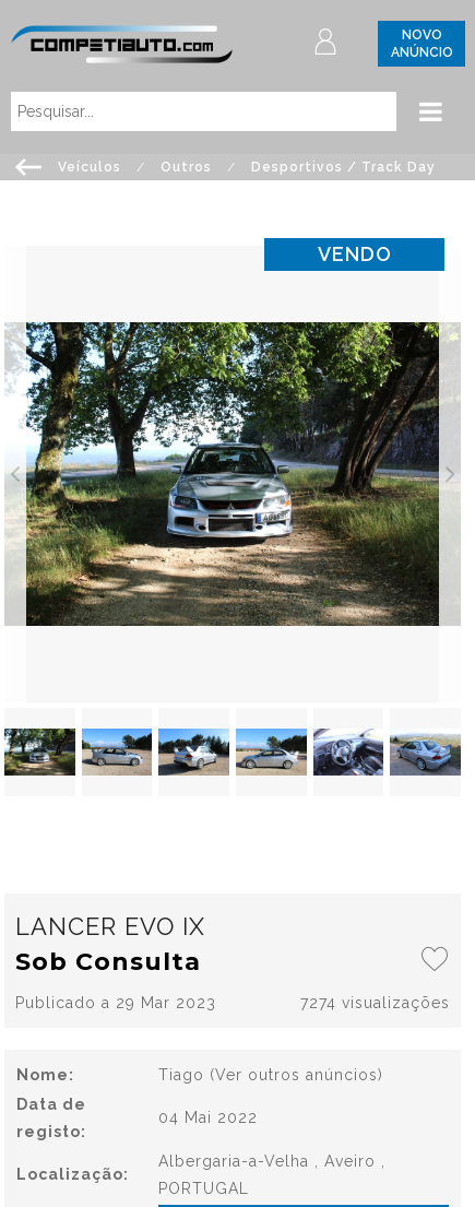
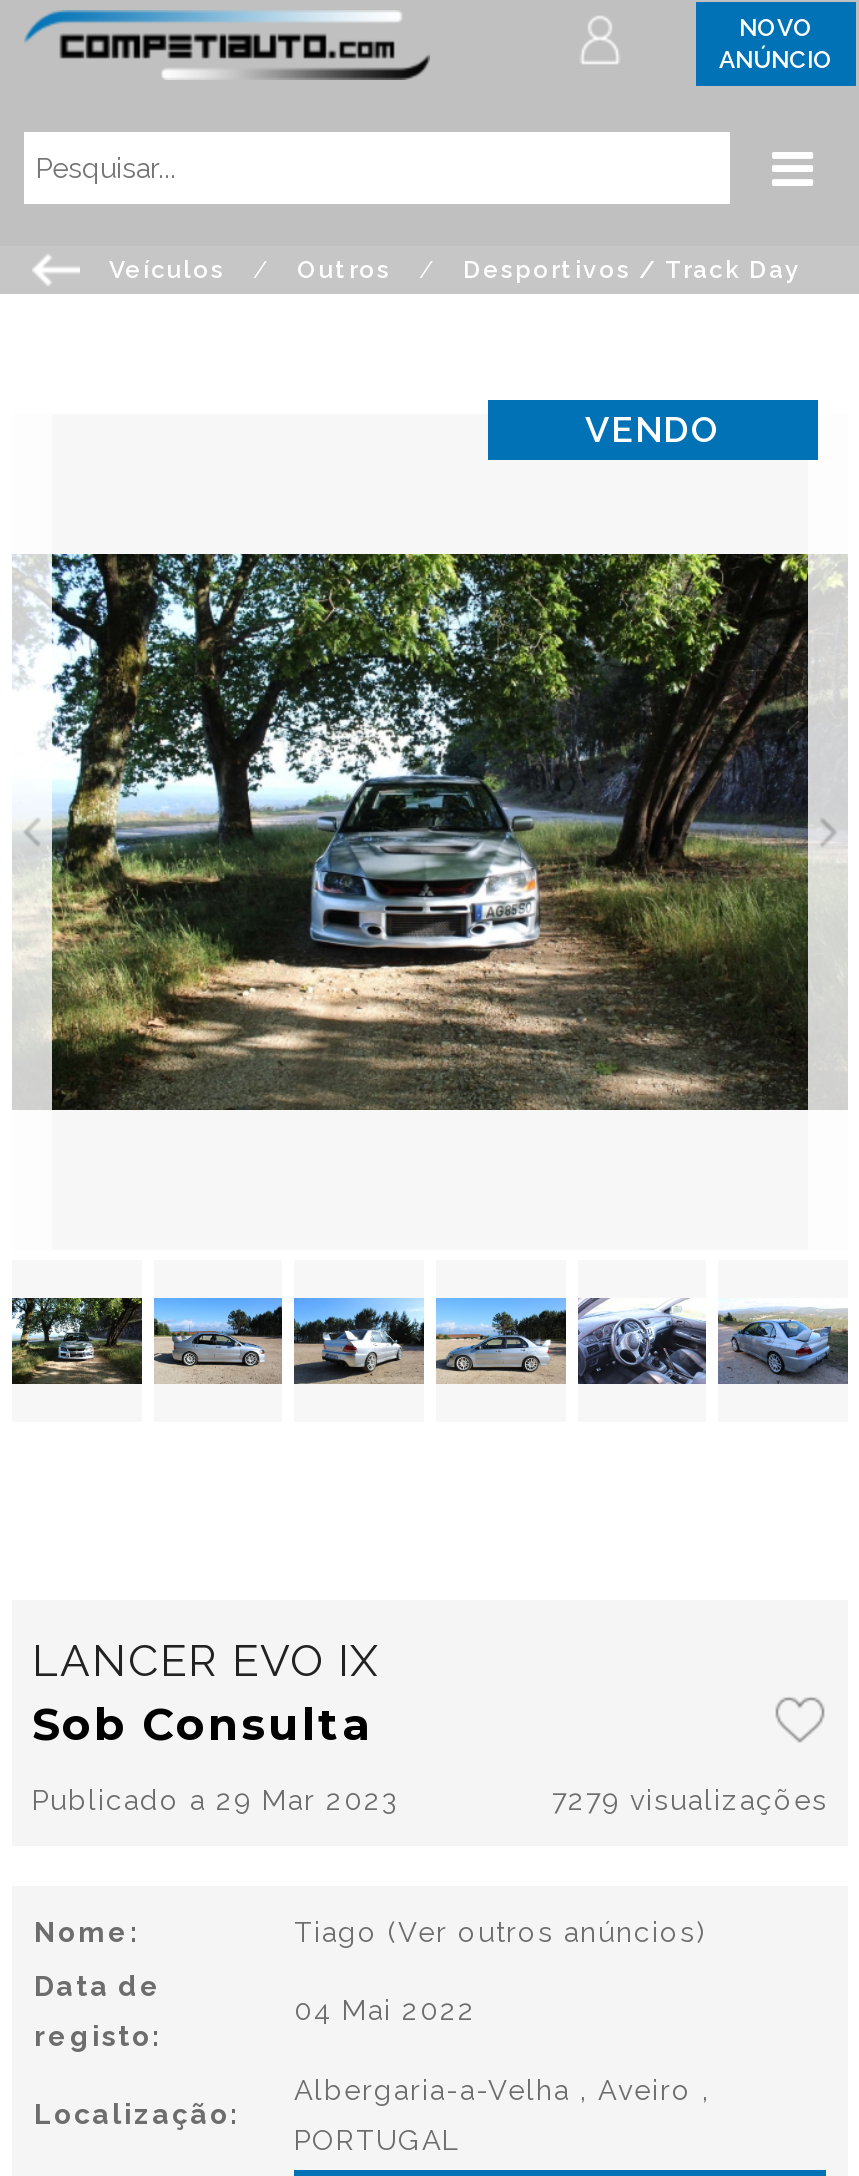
- 7274 visualizações
+ 7279 visualizações
